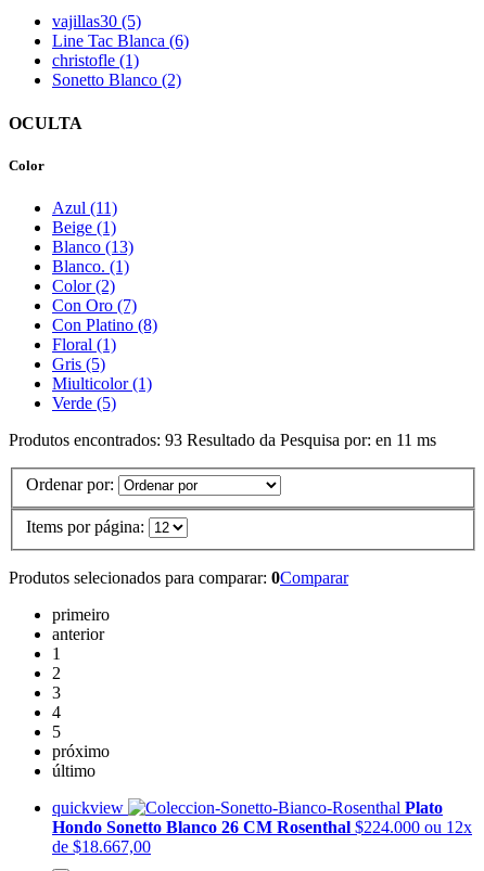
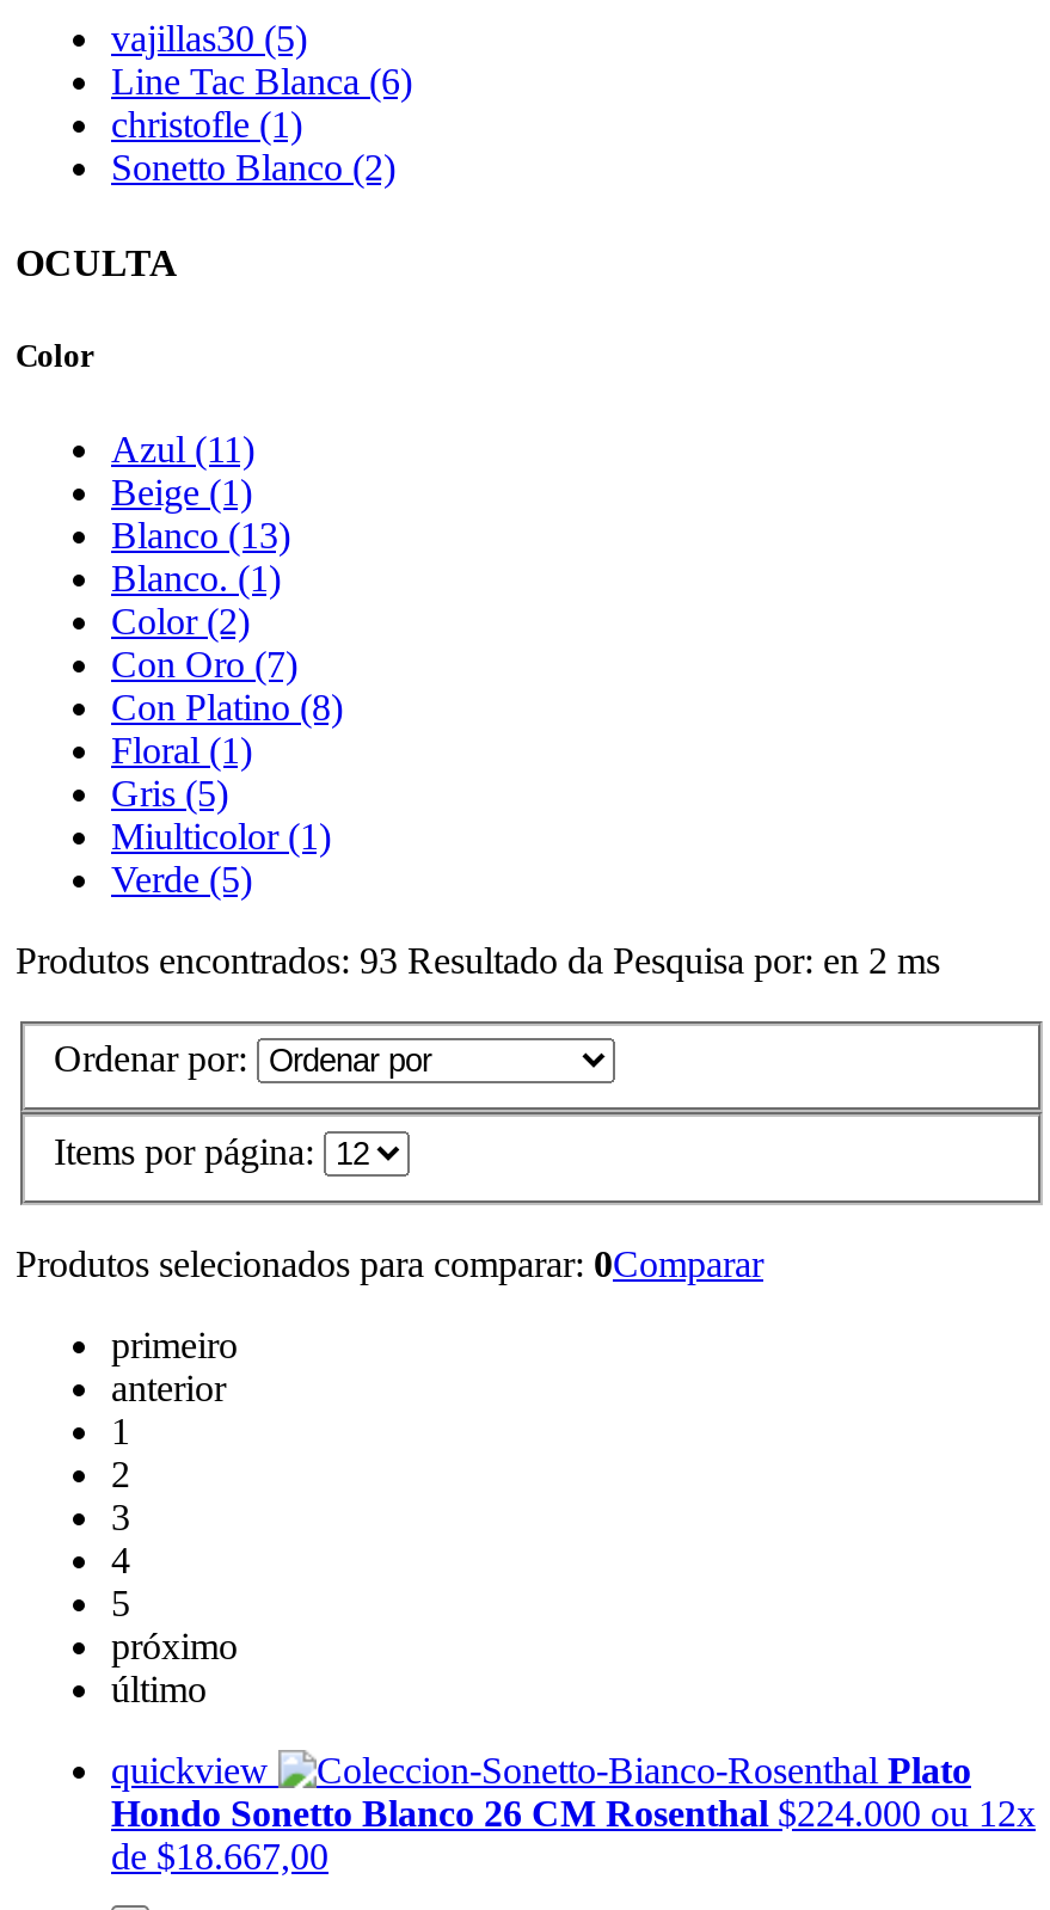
- Produtos encontrados: 93 Resultado da Pesquisa por: en 11 ms
+ Produtos encontrados: 93 Resultado da Pesquisa por: en 2 ms
